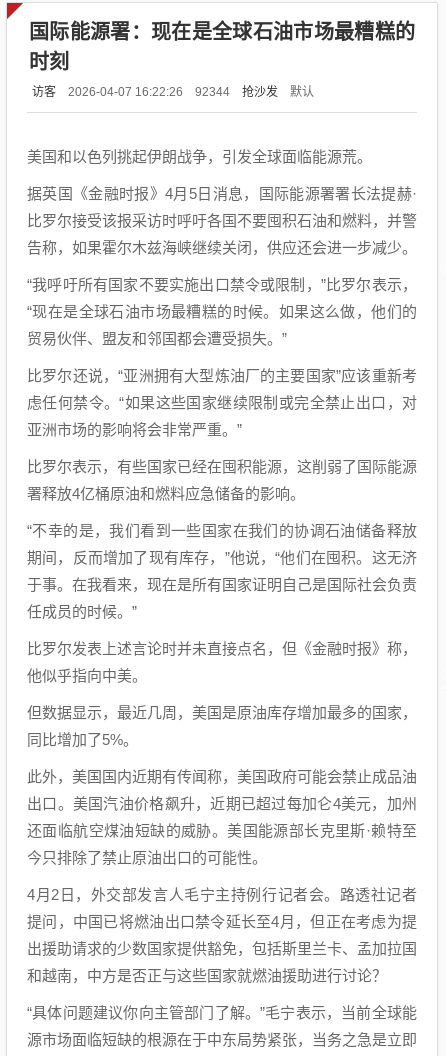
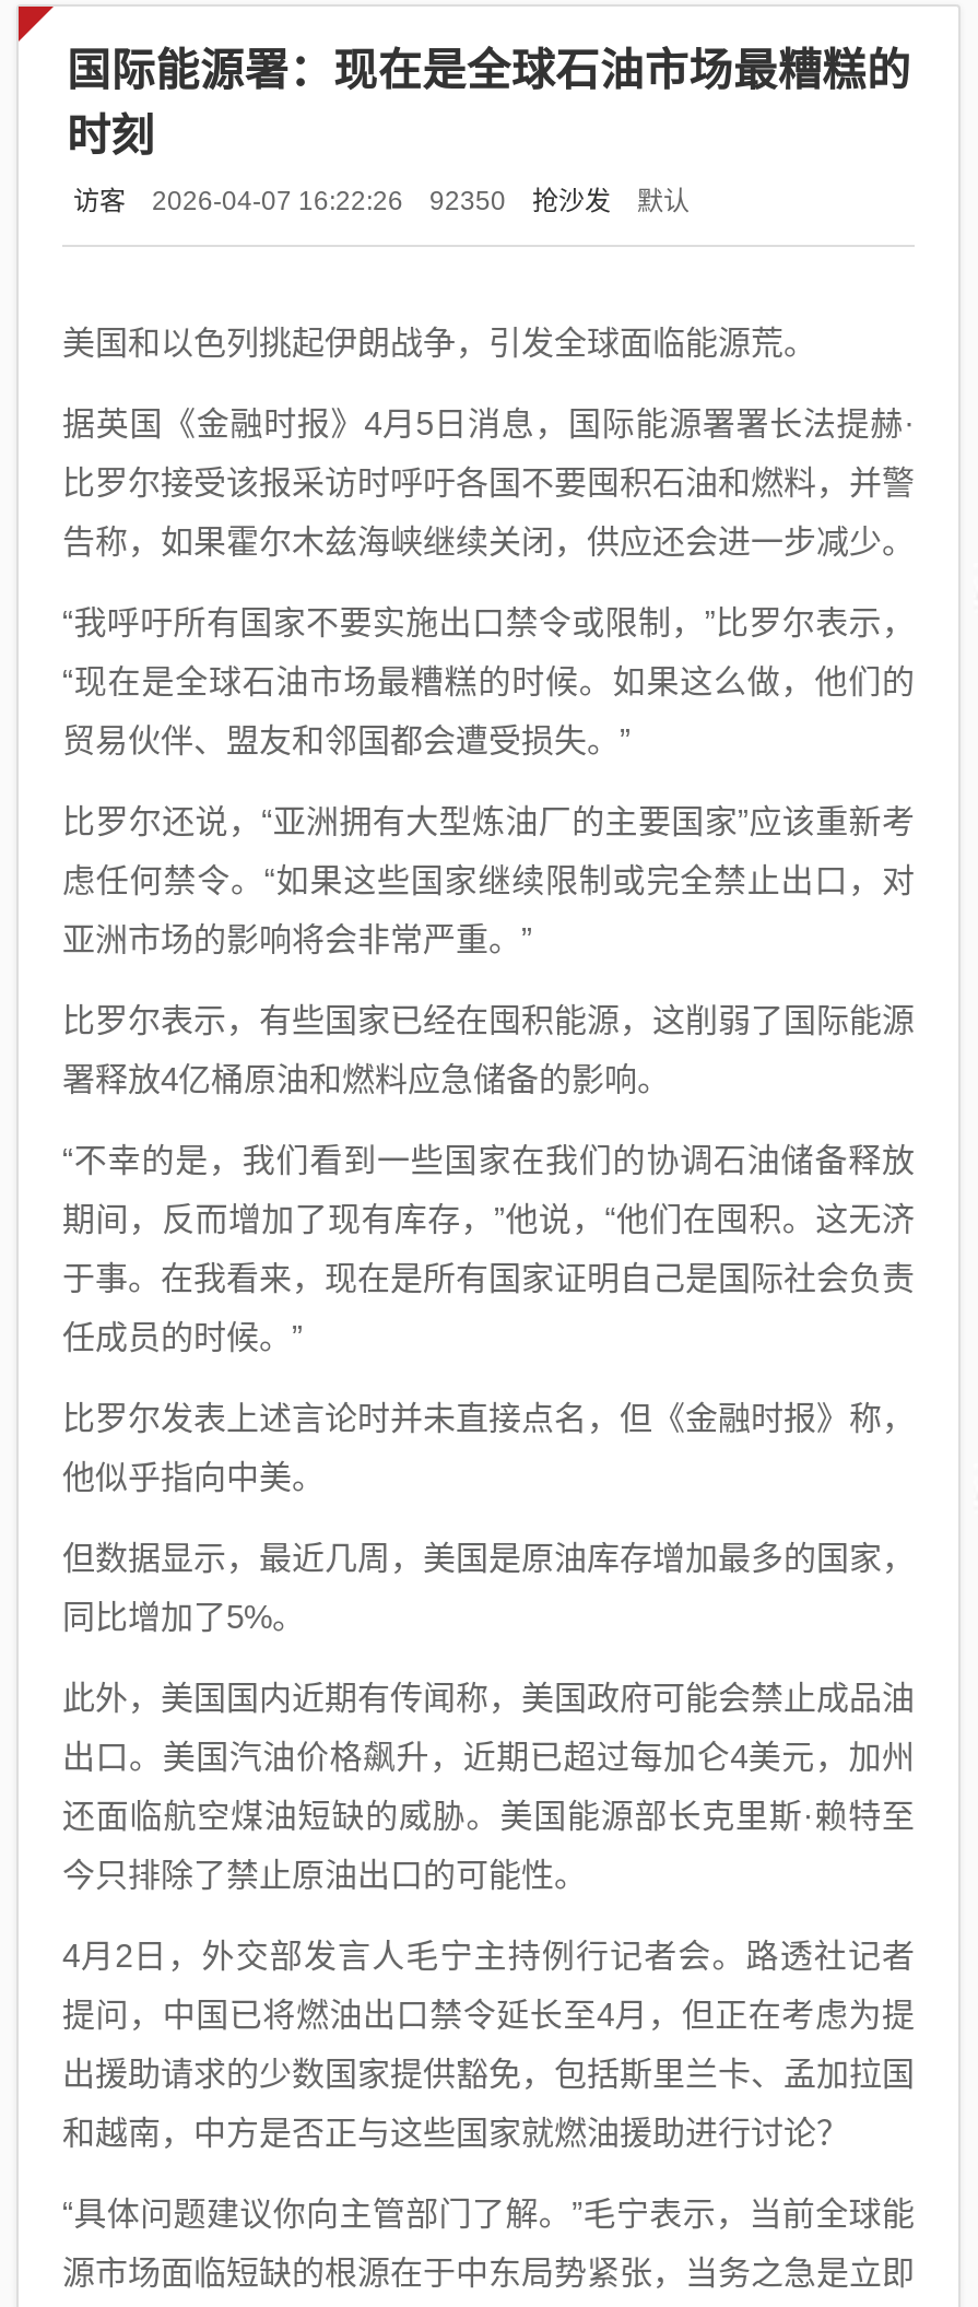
- 访客 2026-04-07 16:22:26 92344 抢沙发 默认
+ 访客 2026-04-07 16:22:26 92350 抢沙发 默认
